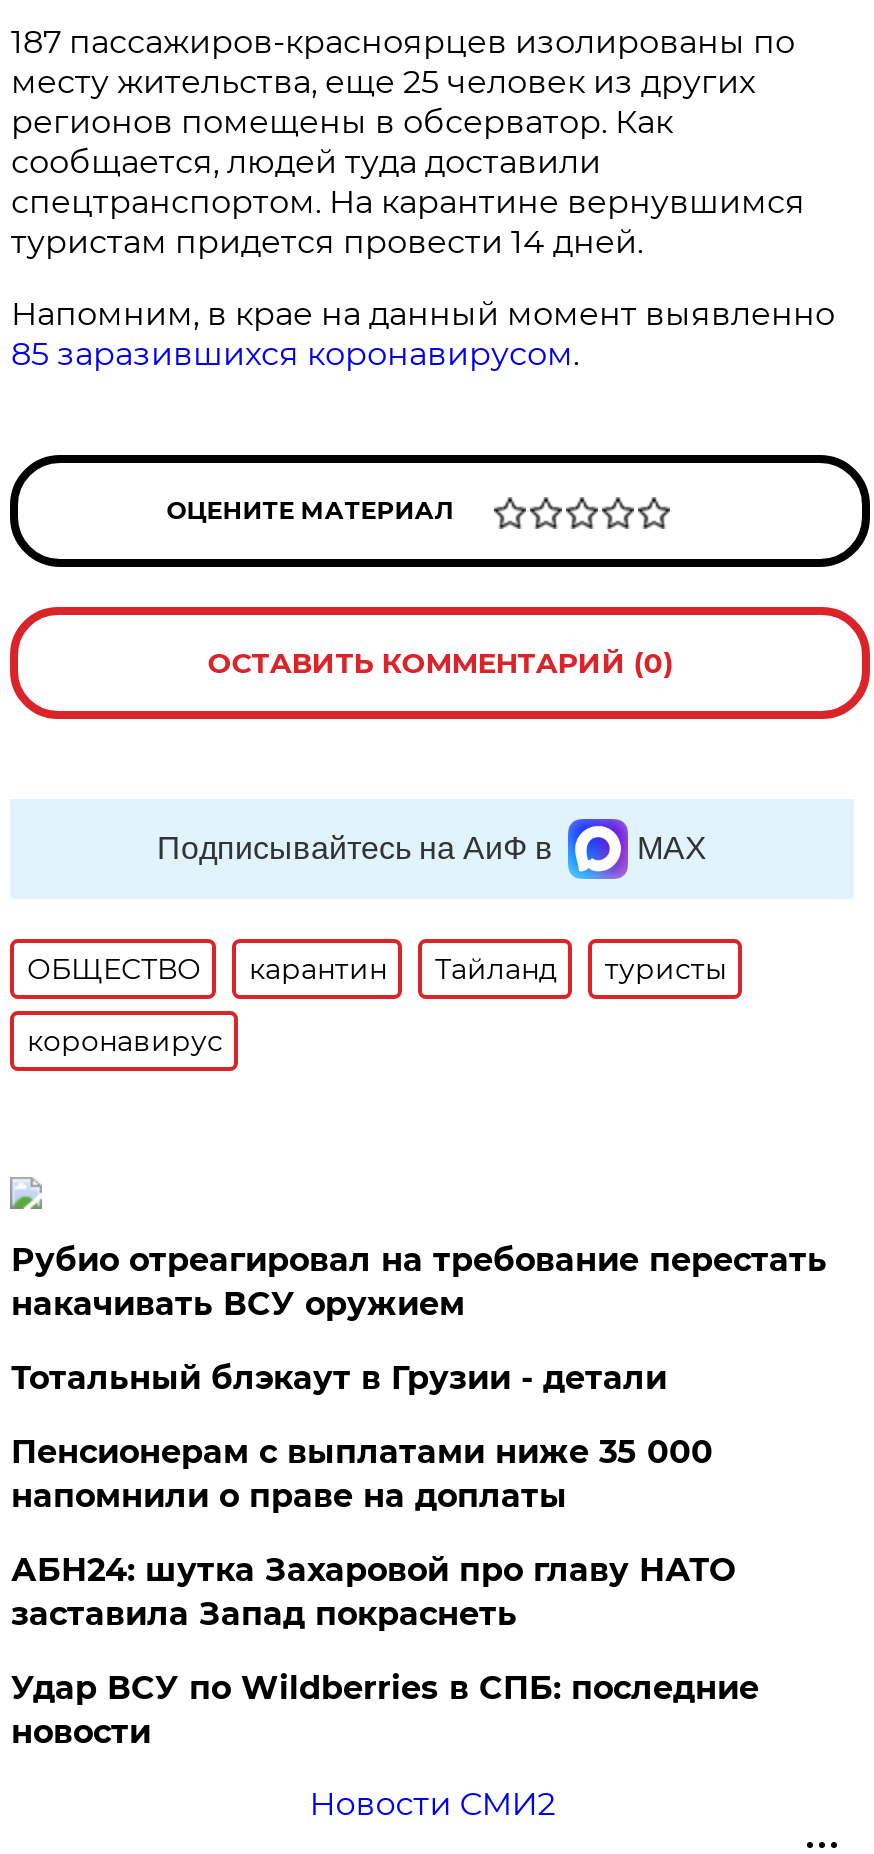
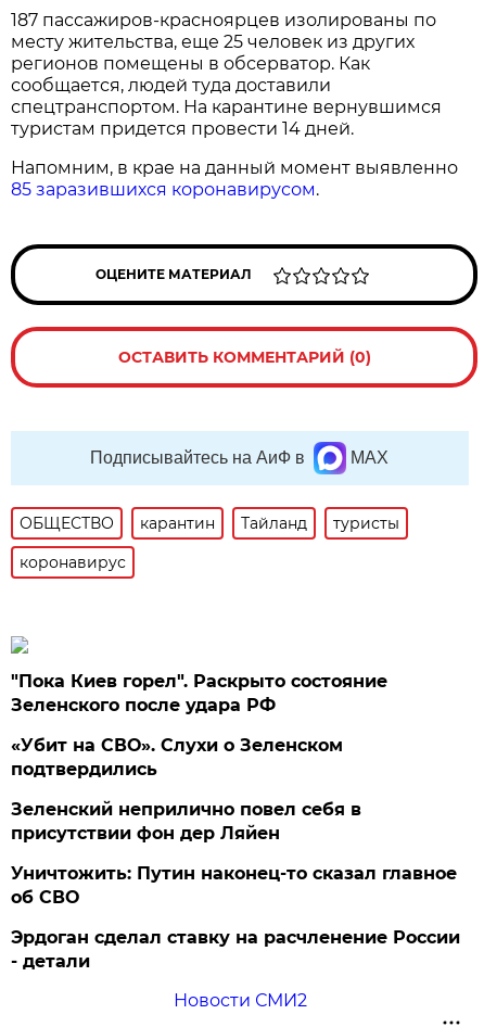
- Рубио отреагировал на требование перестать
- накачивать ВСУ оружием
+ "Пока Киев горел". Раскрыто состояние
+ Зеленского после удара РФ

- Тотальный блэкаут в Грузии - детали
+ «Убит на СВО». Слухи о Зеленском
+ подтвердились

- Пенсионерам с выплатами ниже 35 000
- напомнили о праве на доплаты
+ Зеленский неприлично повел cебя в
+ присутствии фон дер Ляйен

- АБН24: шутка Захаровой про главу НАТО
- заставила Запад покраснеть
+ Уничтожить: Путин наконец-то сказал главное
+ об СВО

- Удар ВСУ по Wildberries в СПБ: последние
- новости
+ Эрдоган сделал ставку на расчленение России
+ - детали
